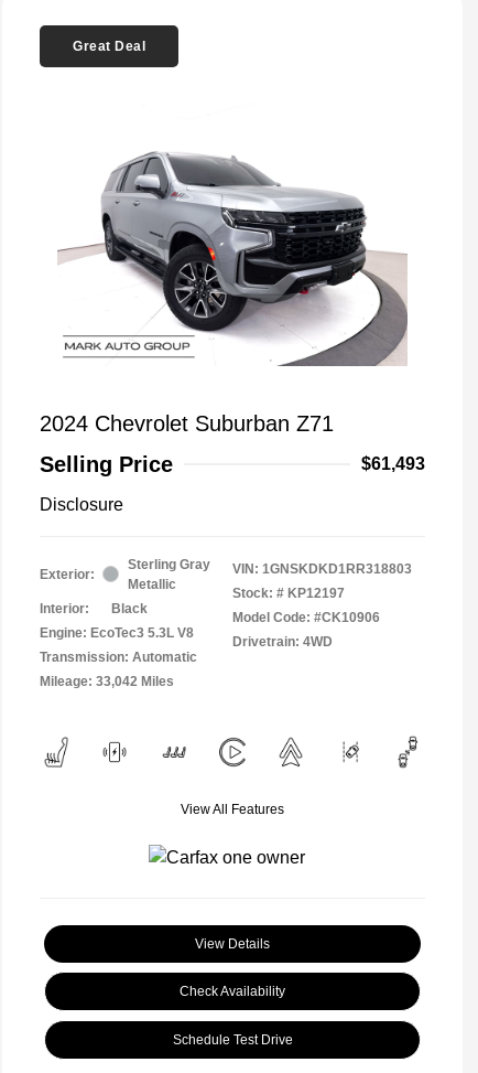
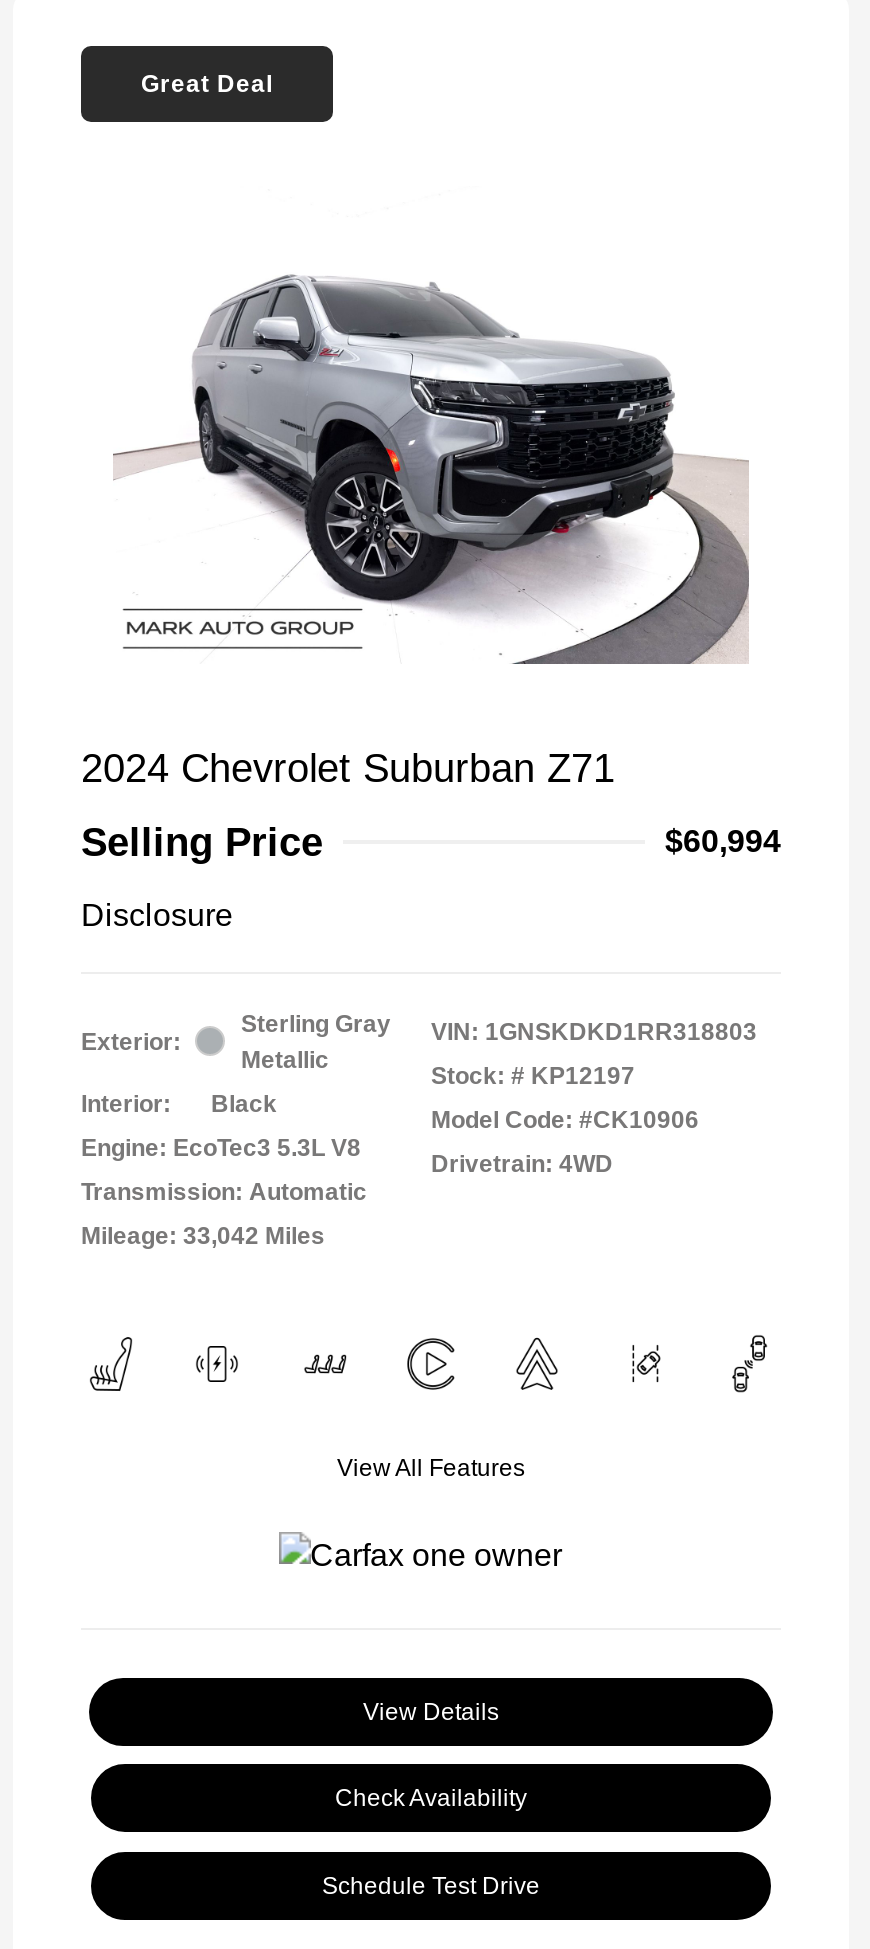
- $61,493
+ $60,994
